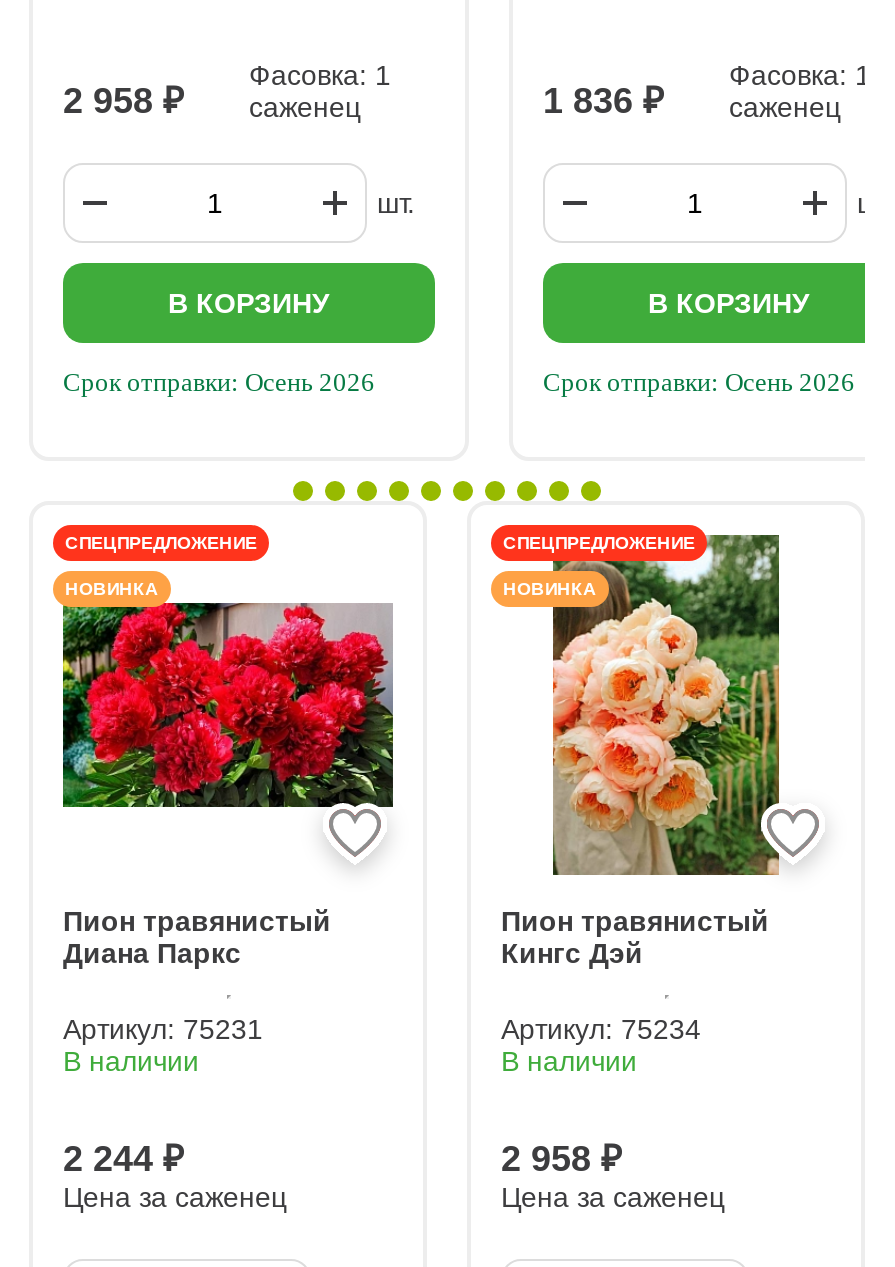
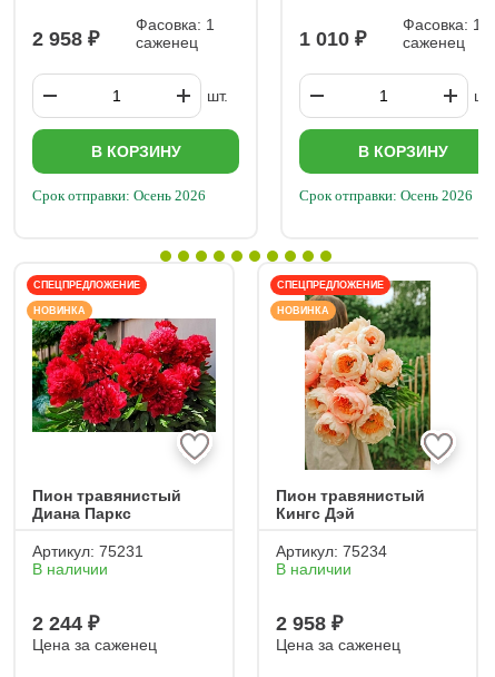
- 1 836
+ 1 010
